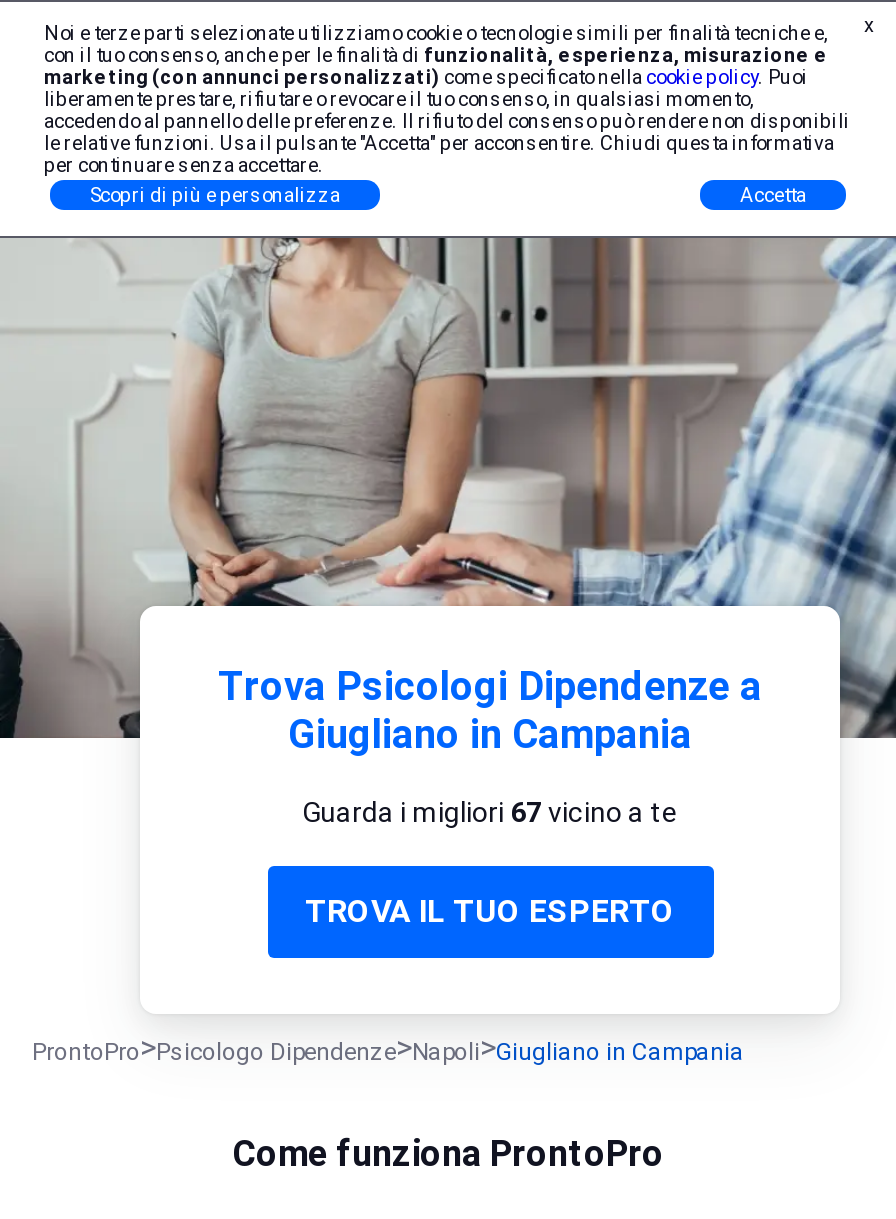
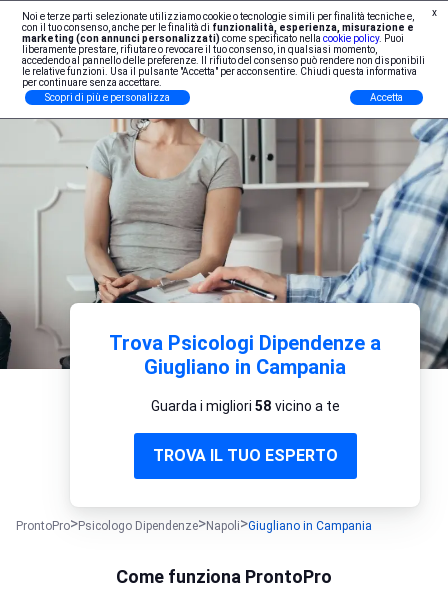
- Guarda i migliori 67 vicino a te
+ Guarda i migliori 58 vicino a te
